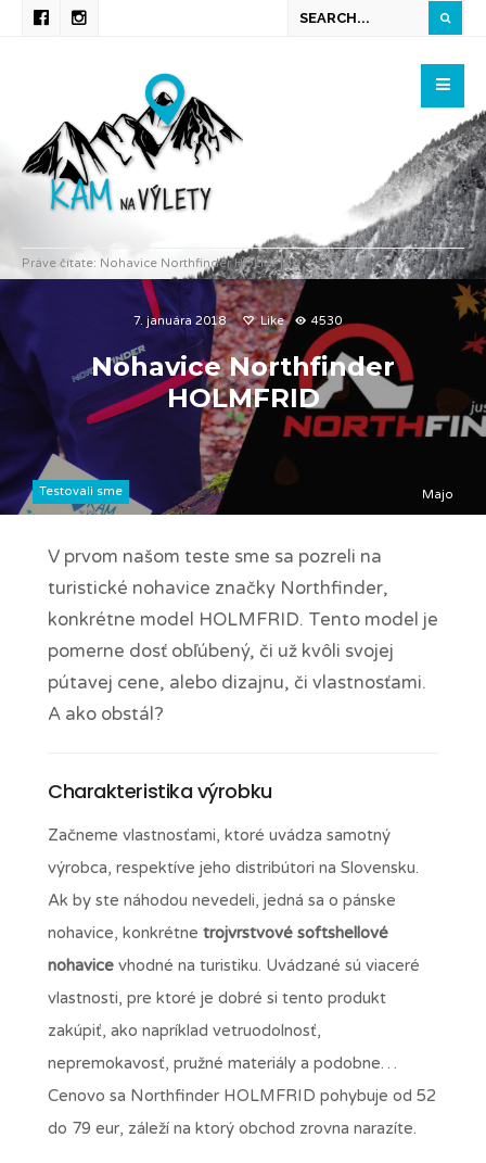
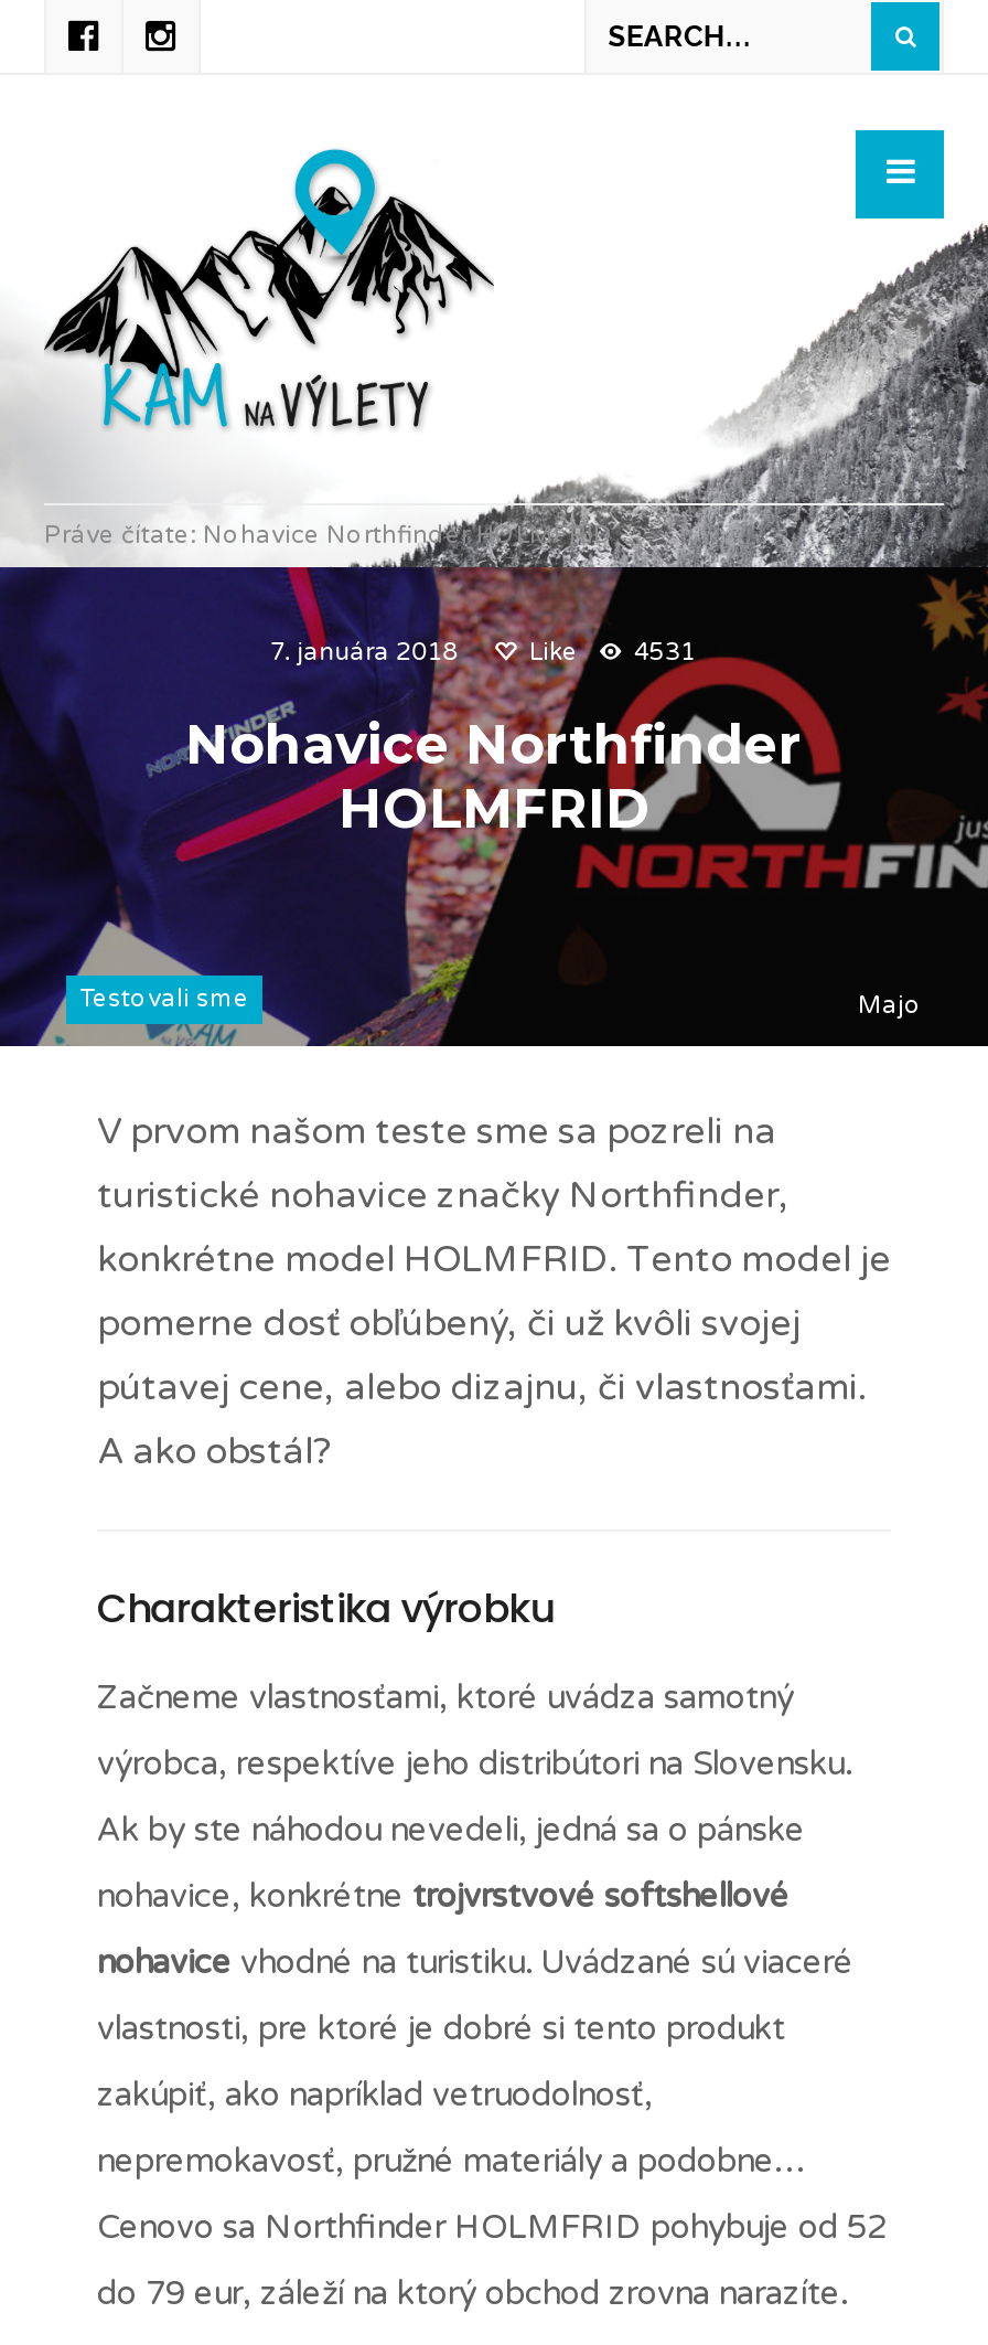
- Like 4530
+ Like 4531
